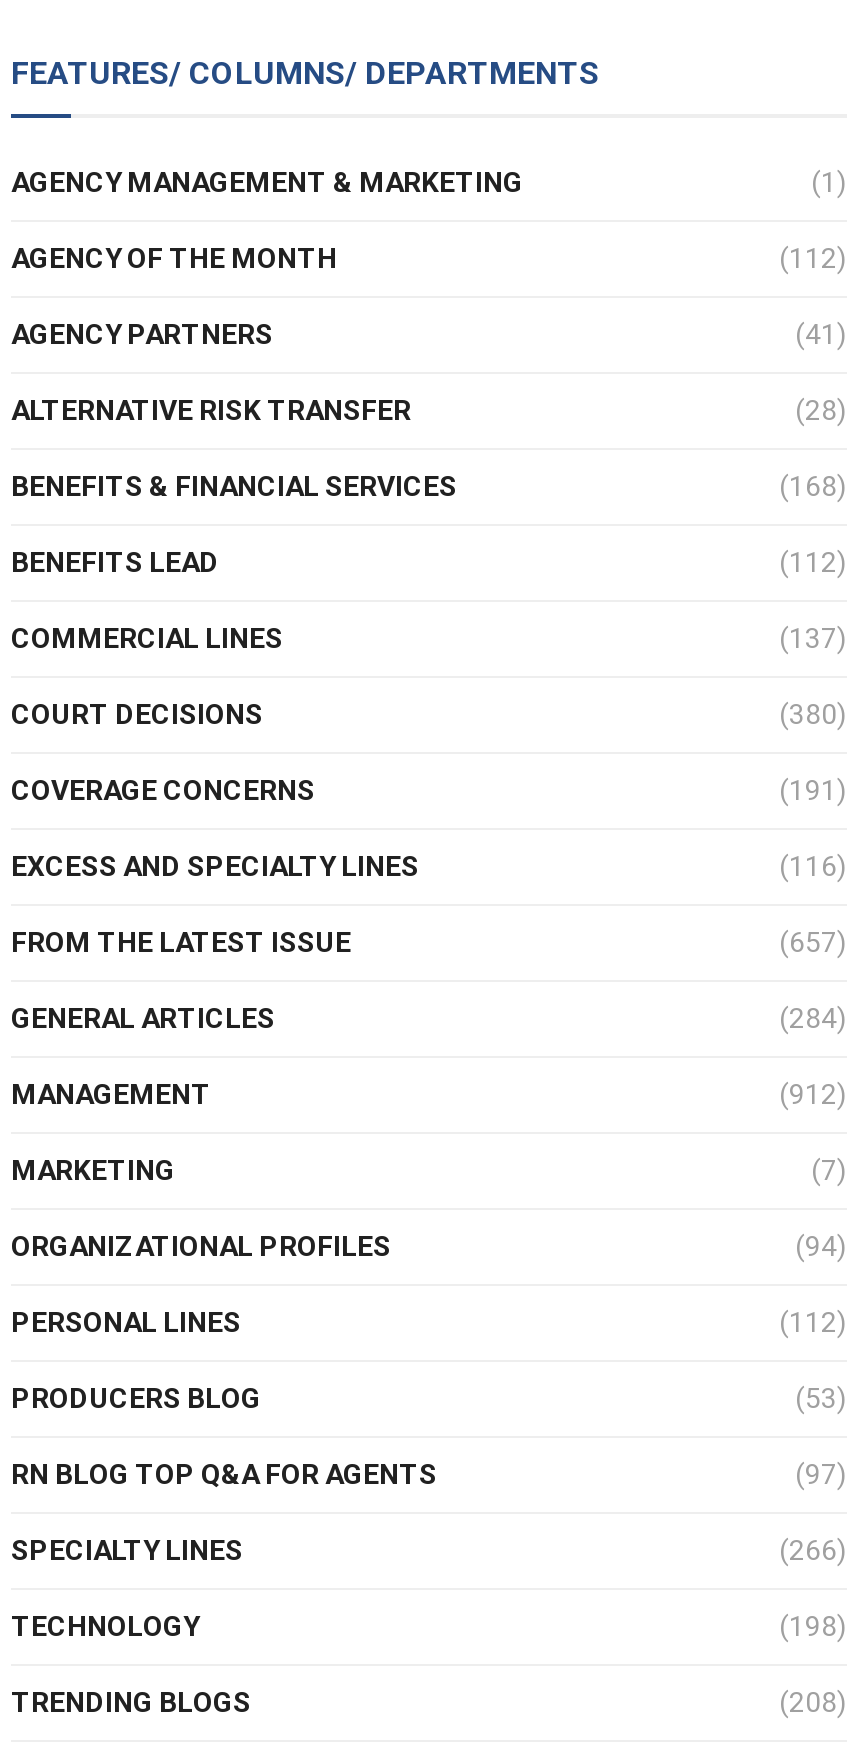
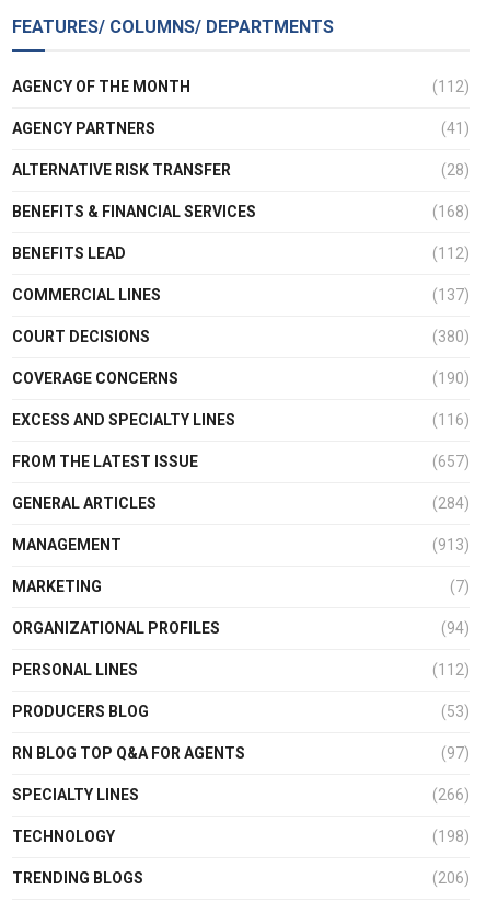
- AGENCY MANAGEMENT & MARKETING
- (1)

- (191)
+ (190)

- (912)
+ (913)

- (208)
+ (206)
